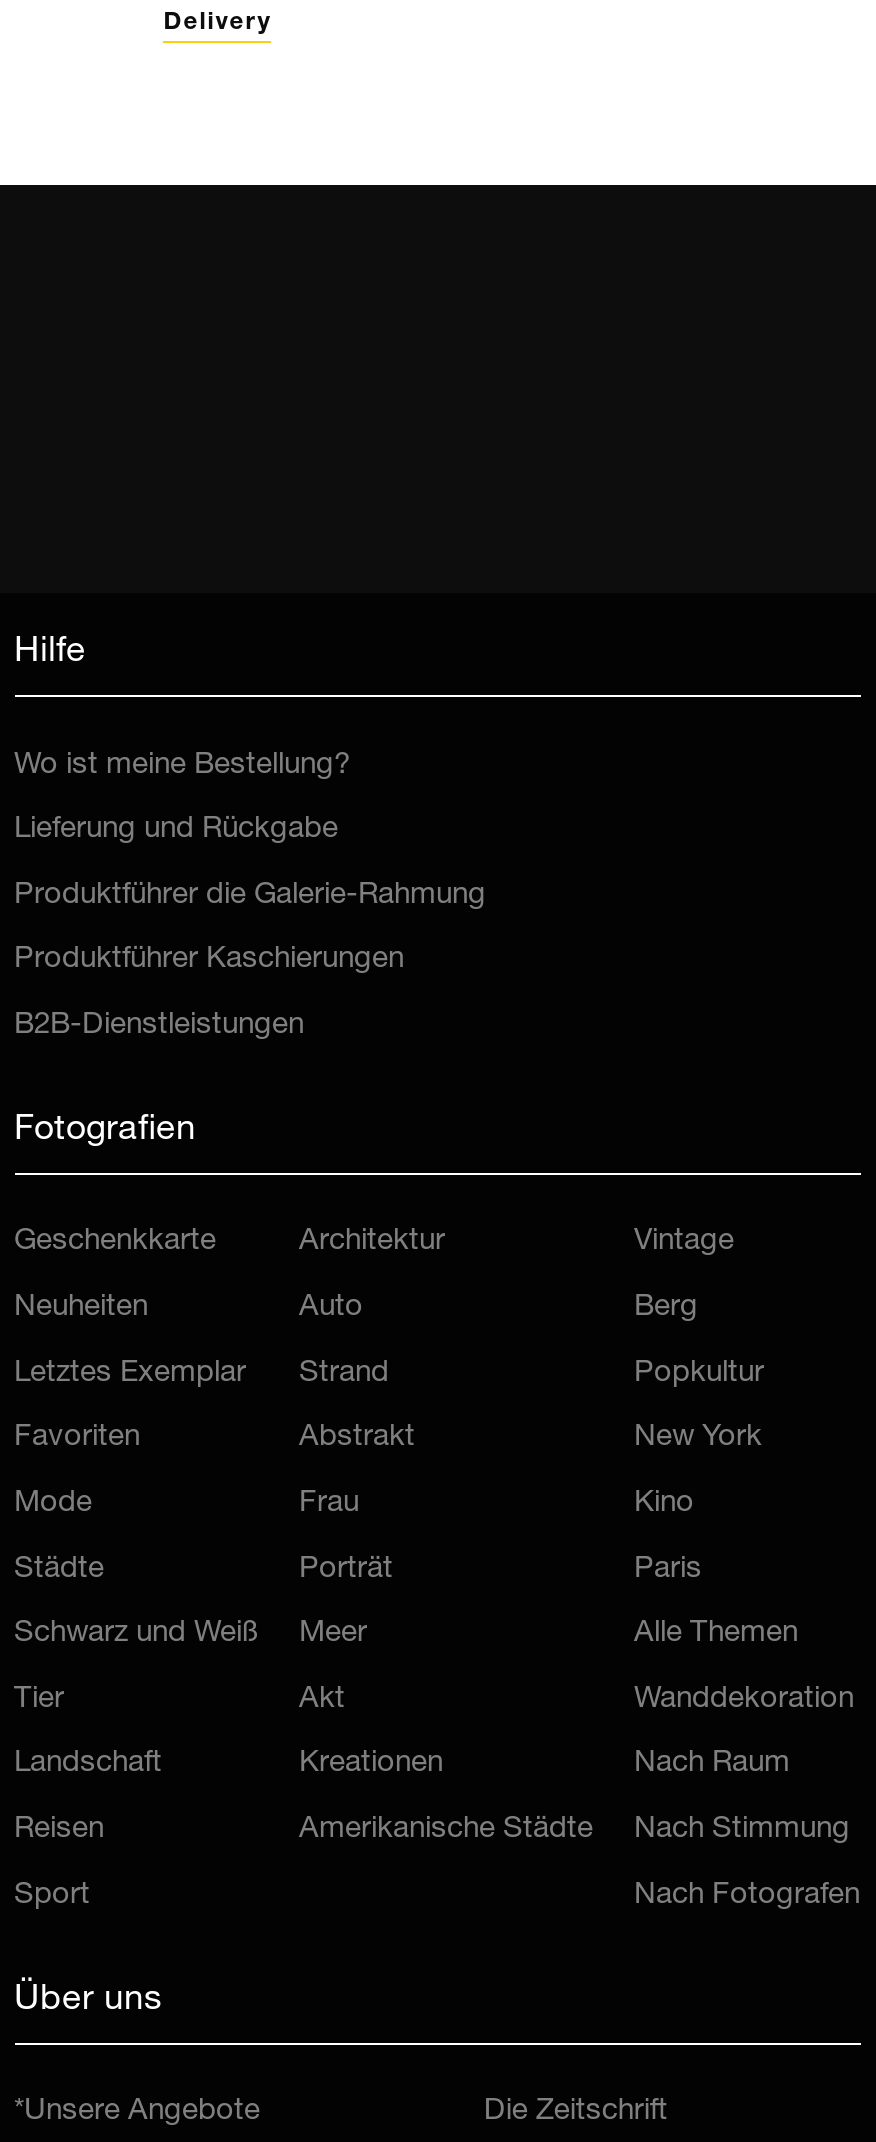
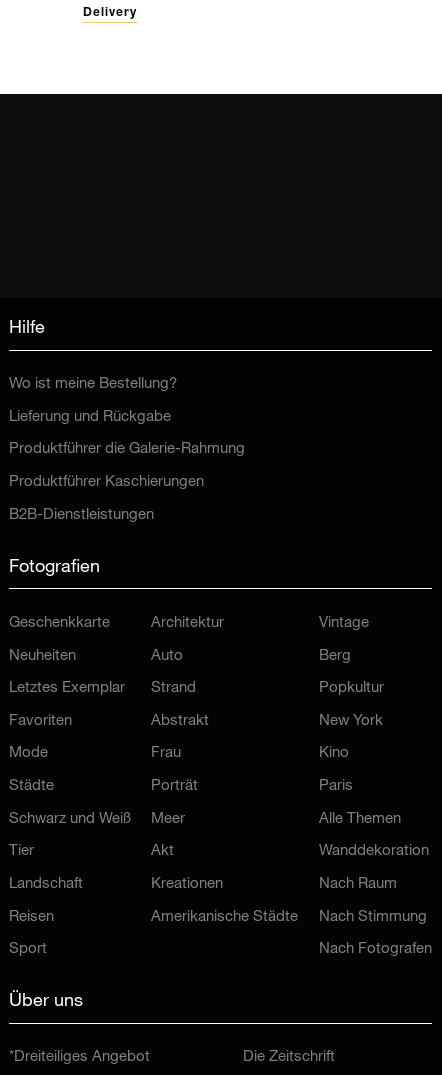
- *Unsere Angebote
+ *Dreiteiliges Angebot
